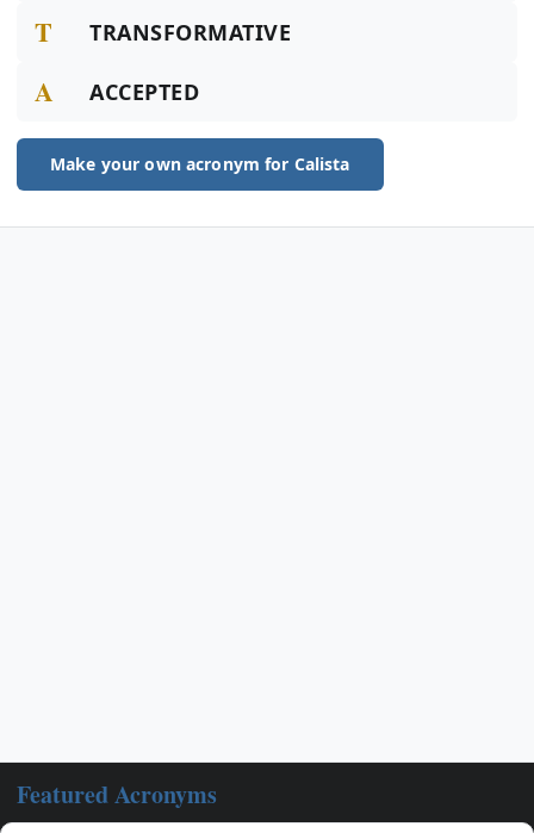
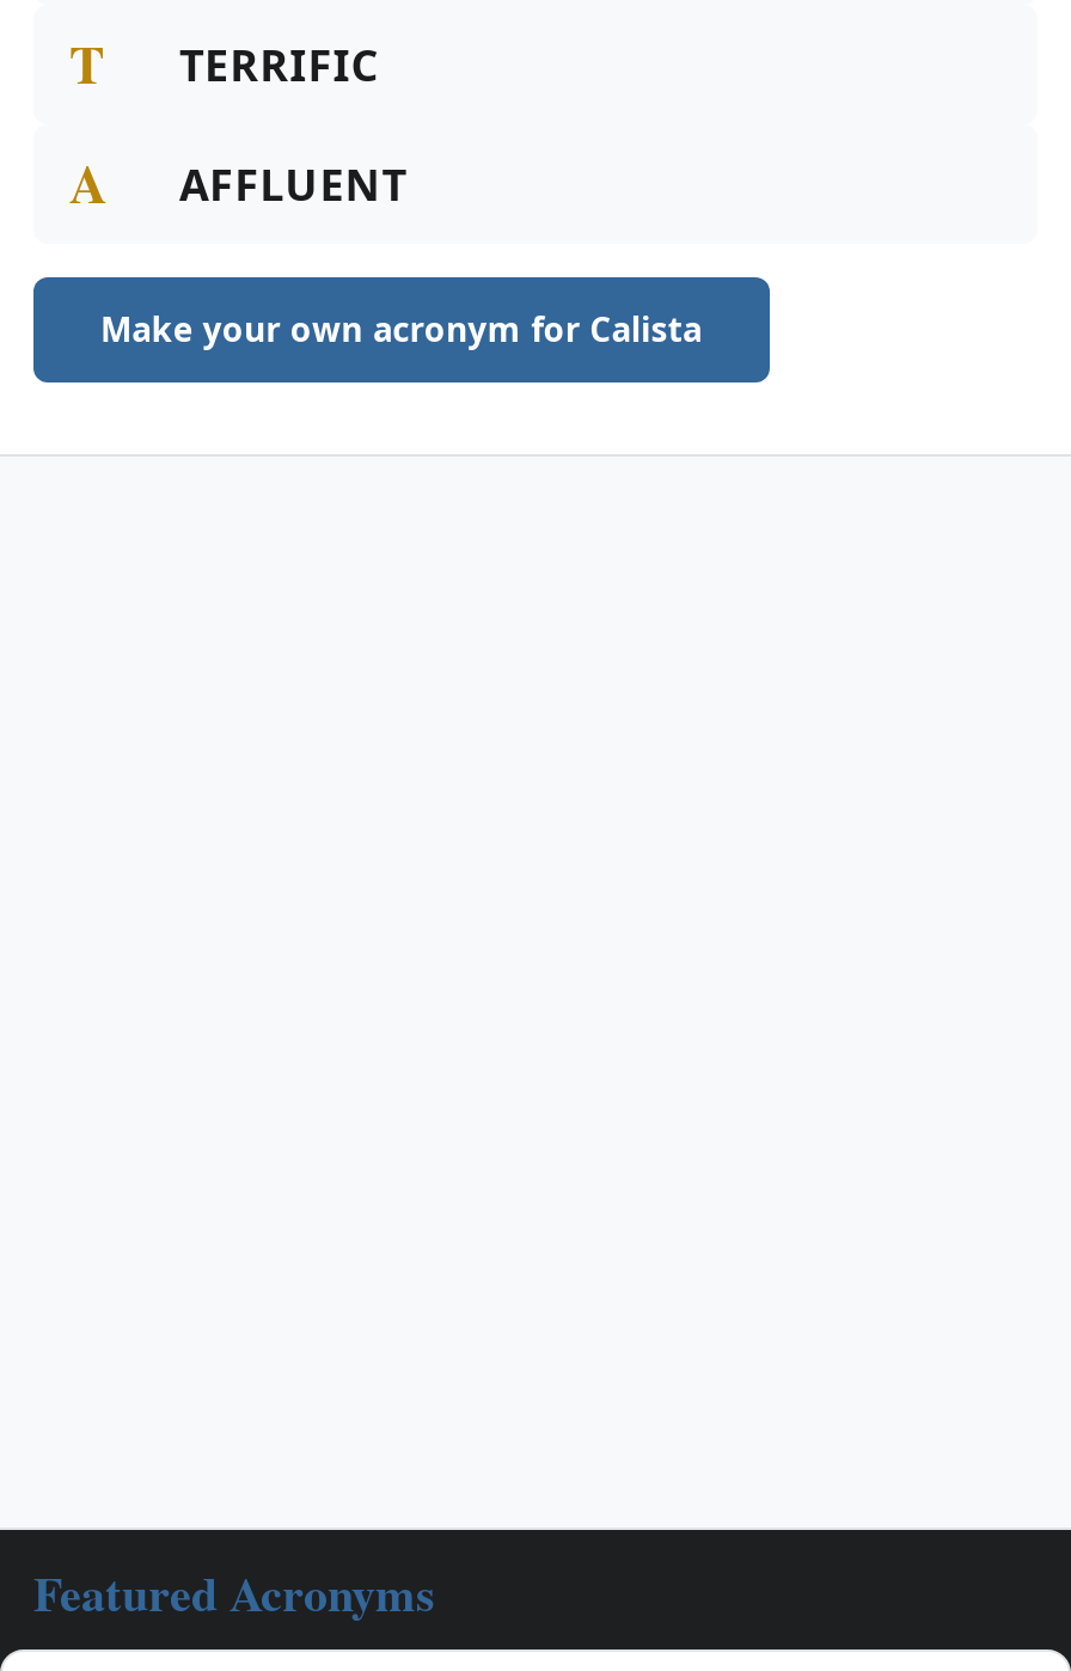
- TRANSFORMATIVE
+ TERRIFIC

- ACCEPTED
+ AFFLUENT
